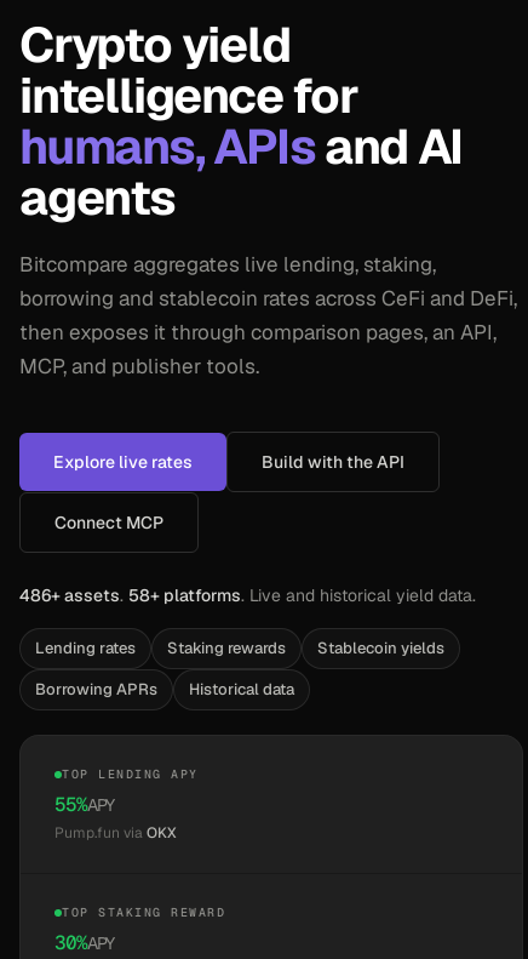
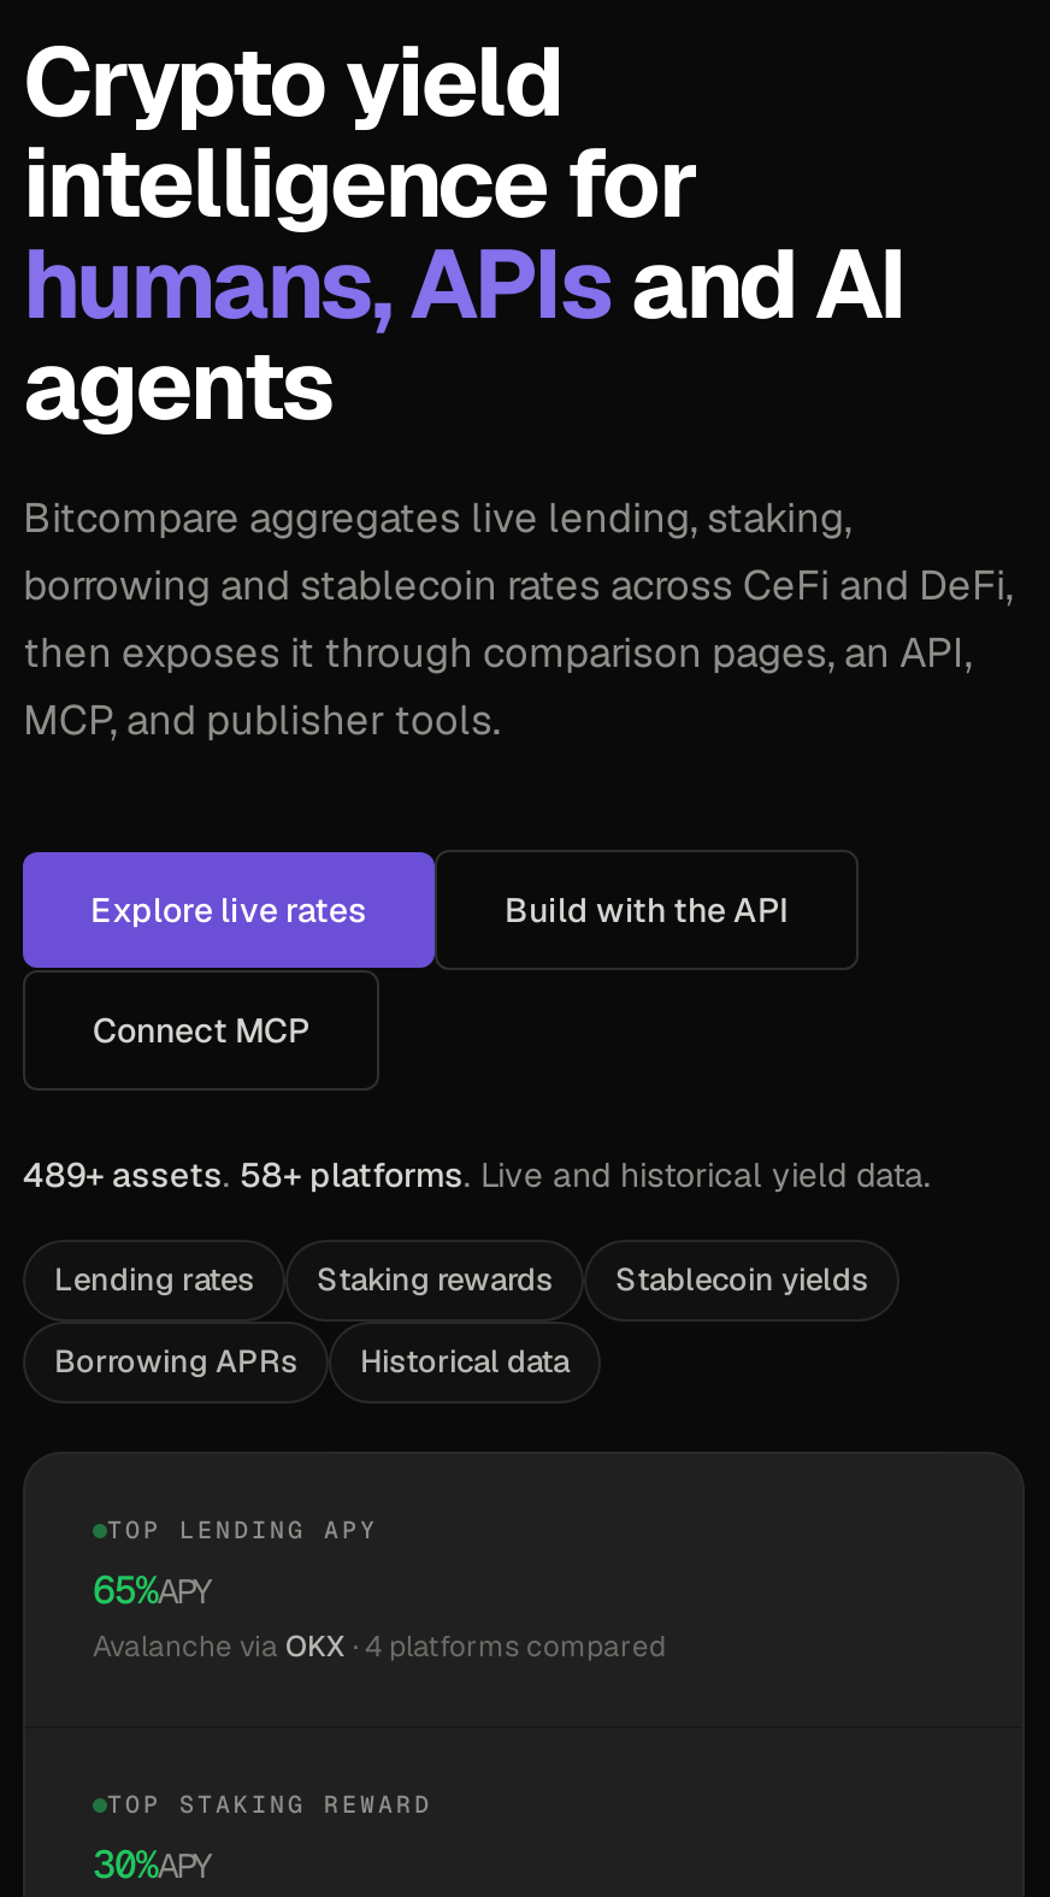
- 486+ assets. 58+ platforms. Live and historical yield data.
+ 489+ assets. 58+ platforms. Live and historical yield data.

- 55%APY
- Pump.fun via OKX
+ 65%APY
+ Avalanche via OKX · 4 platforms compared
